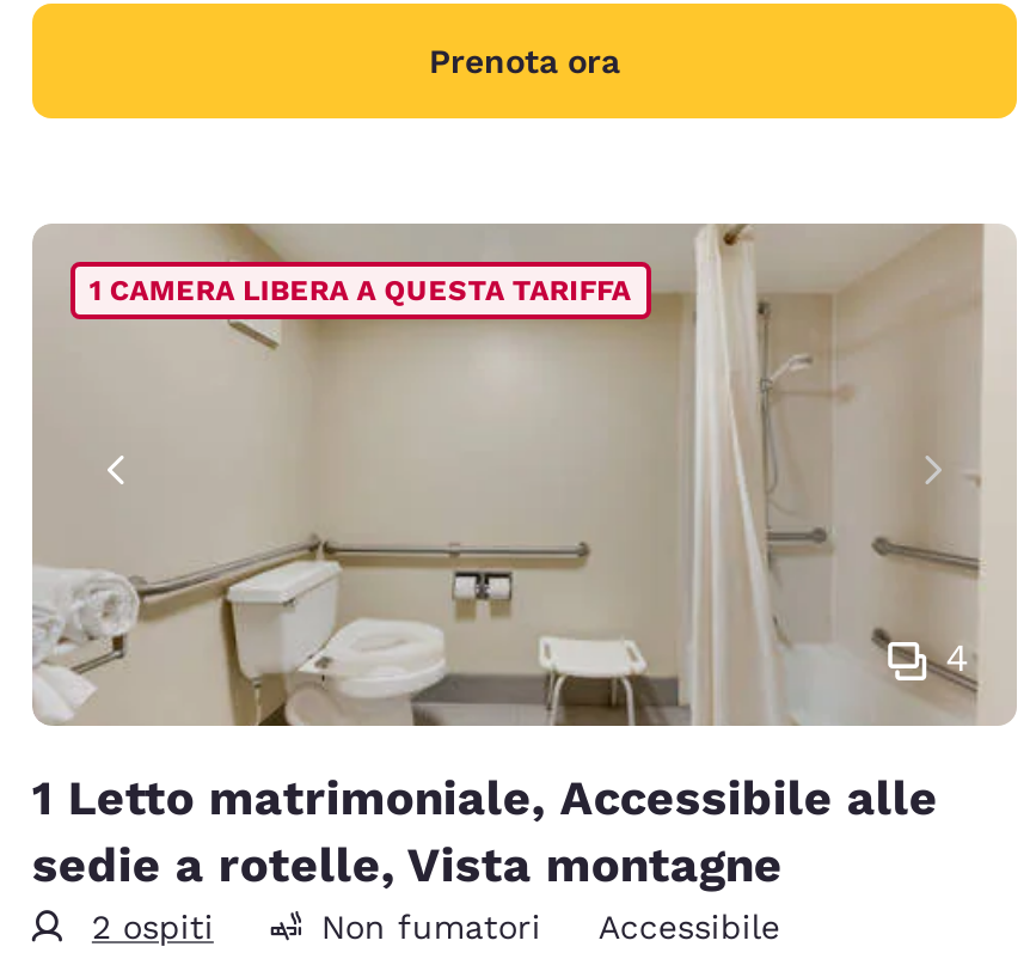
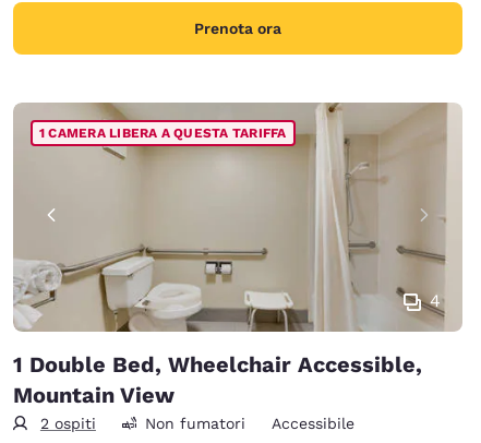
- 1 Letto matrimoniale, Accessibile alle
- sedie a rotelle, Vista montagne
+ 1 Double Bed, Wheelchair Accessible,
+ Mountain View
